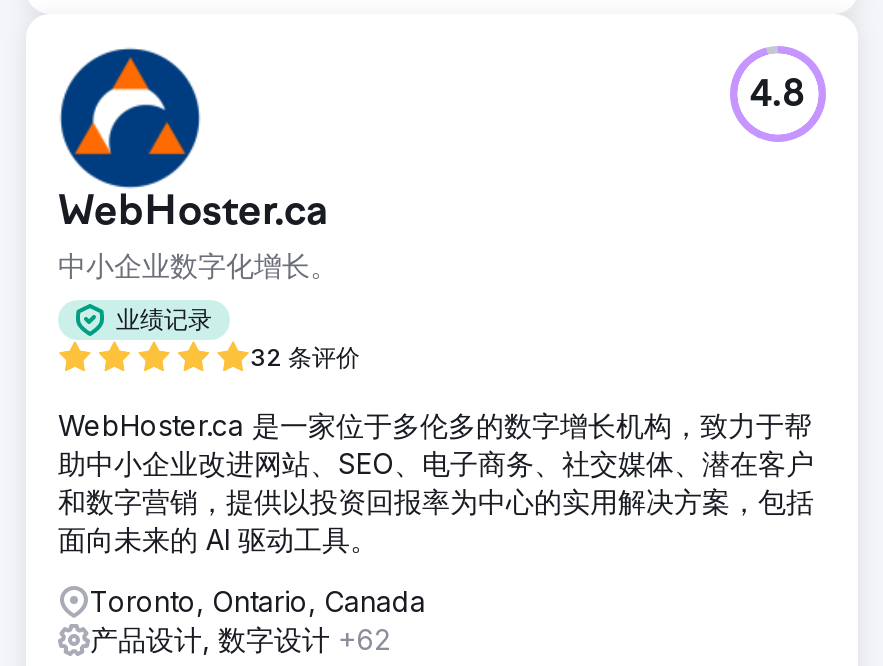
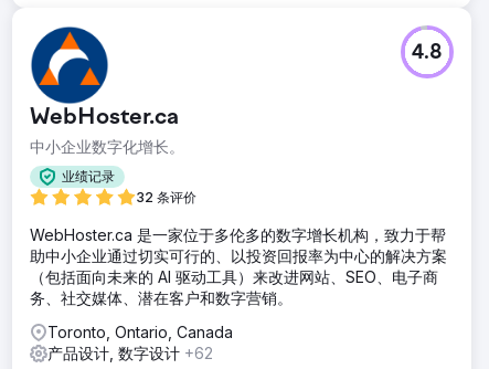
- 助中小企业改进网站、SEO、电子商务、社交媒体、潜在客户
- 和数字营销，提供以投资回报率为中心的实用解决方案，包括
- 面向未来的 AI 驱动工具。
+ 助中小企业通过切实可行的、以投资回报率为中心的解决方案
+ （包括面向未来的 AI 驱动工具）来改进网站、SEO、电子商
+ 务、社交媒体、潜在客户和数字营销。
